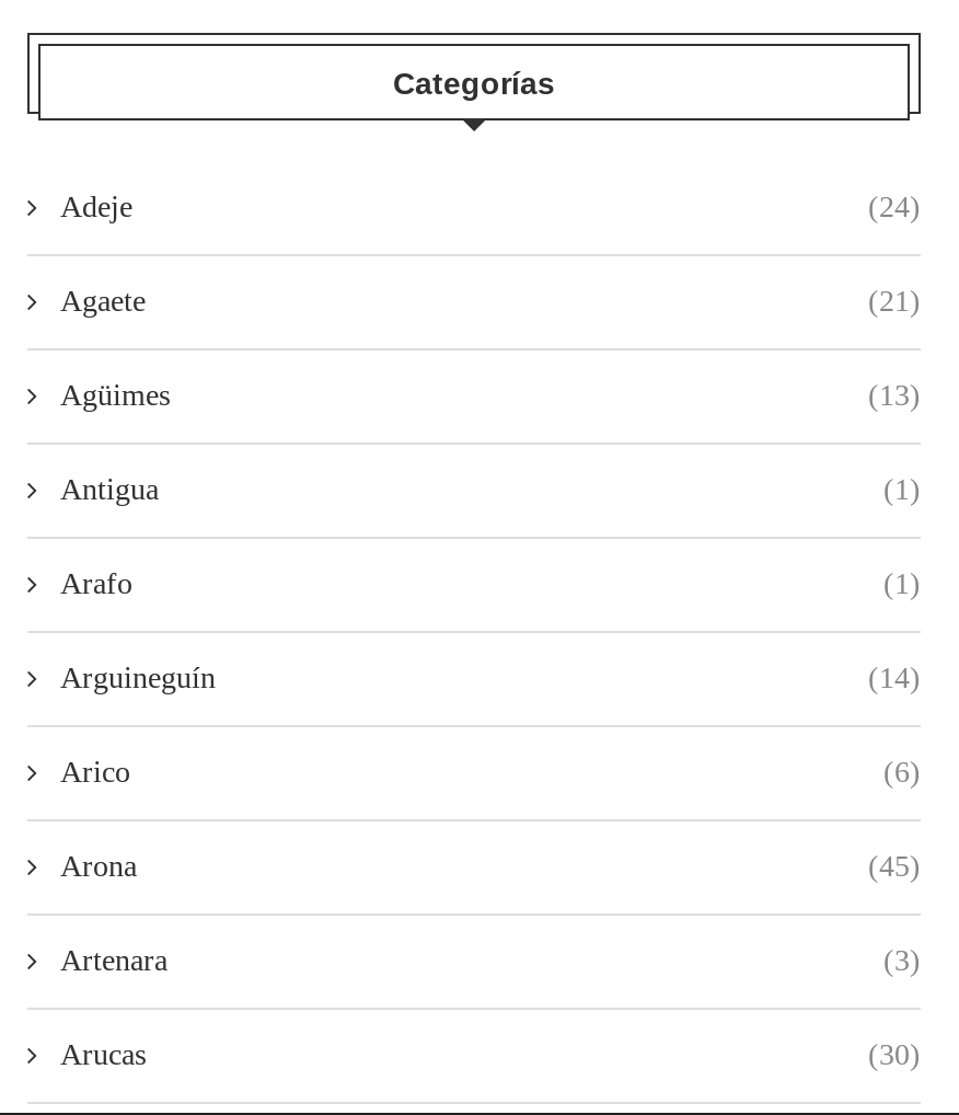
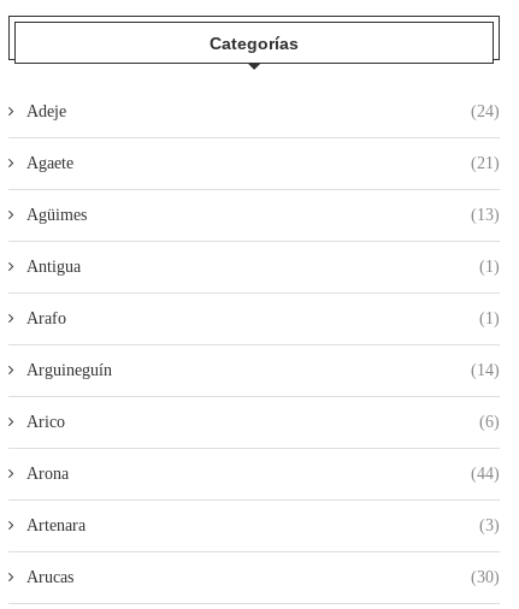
- (45)
+ (44)
